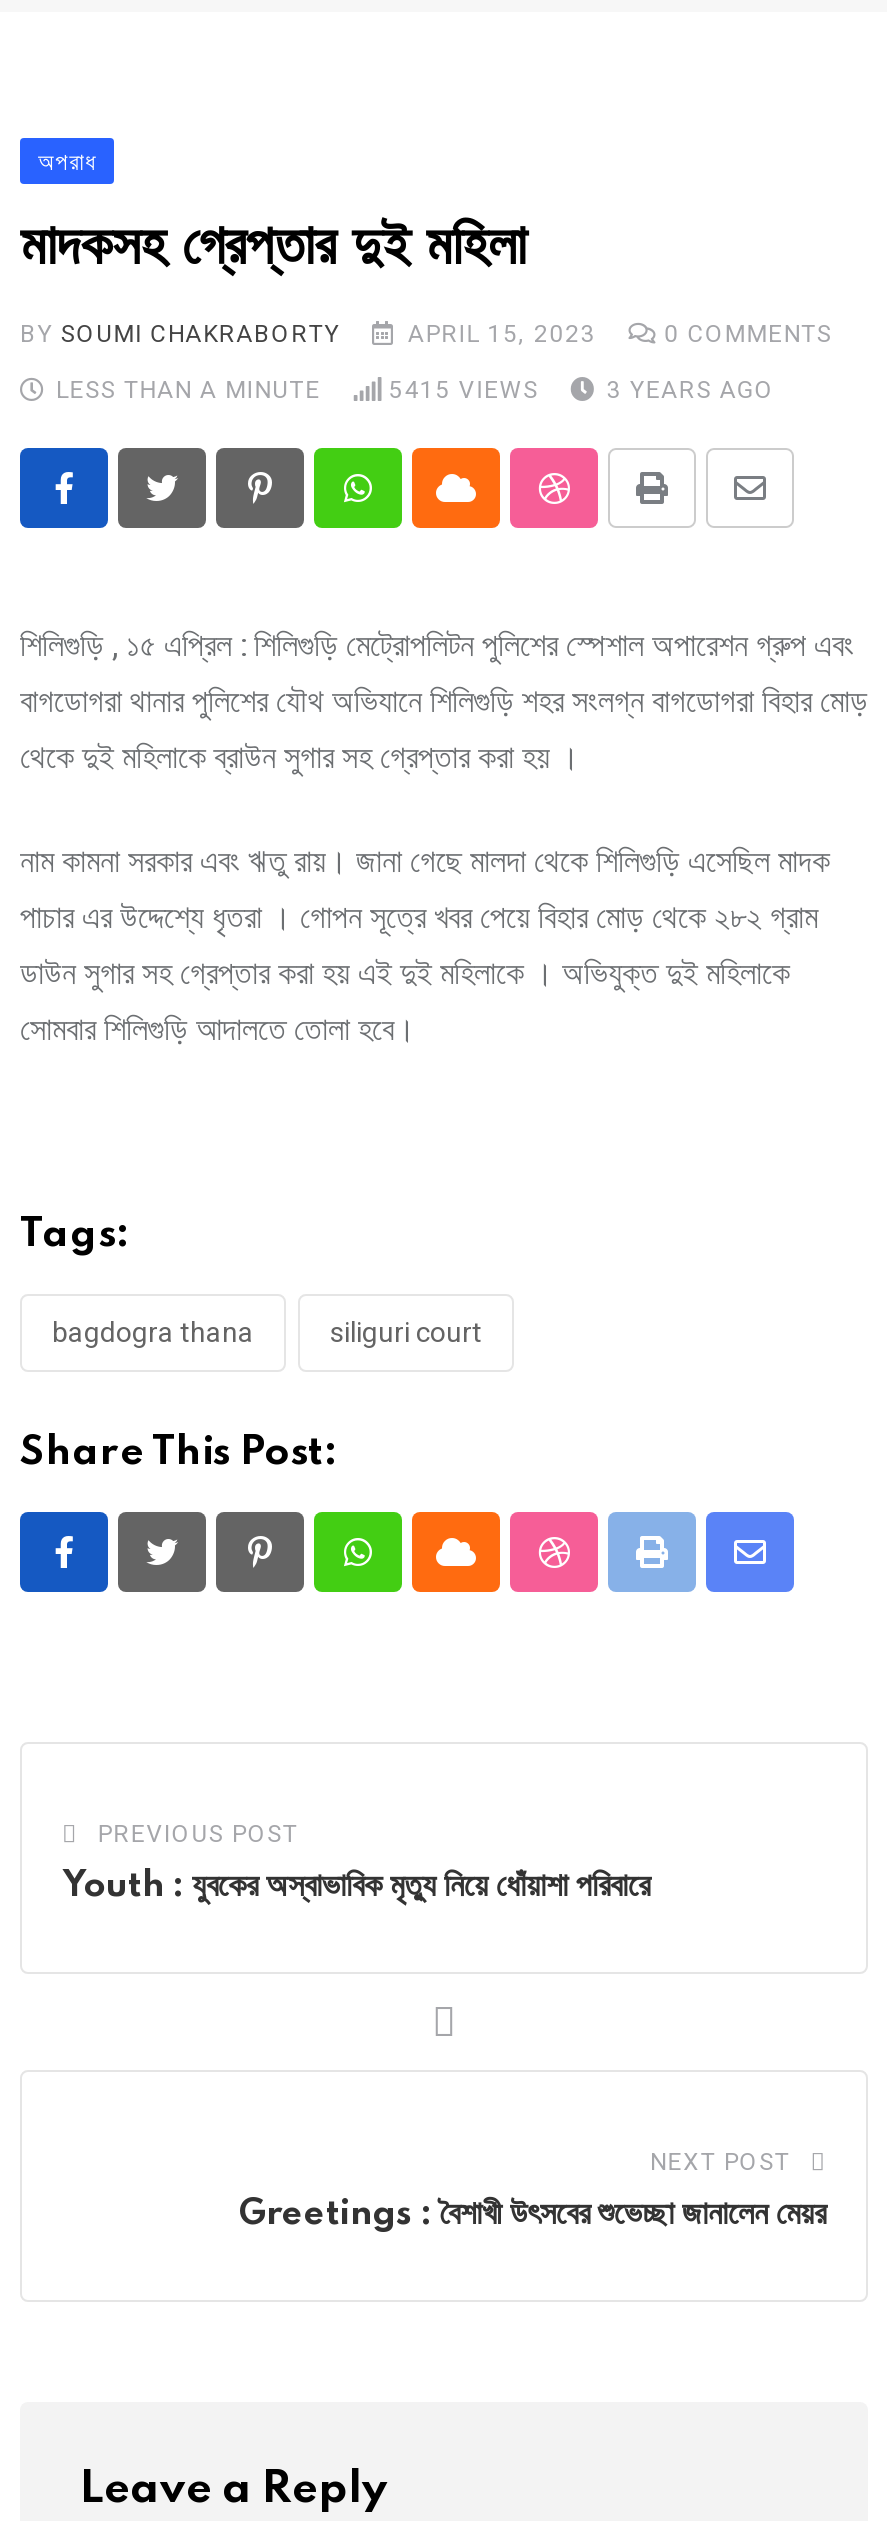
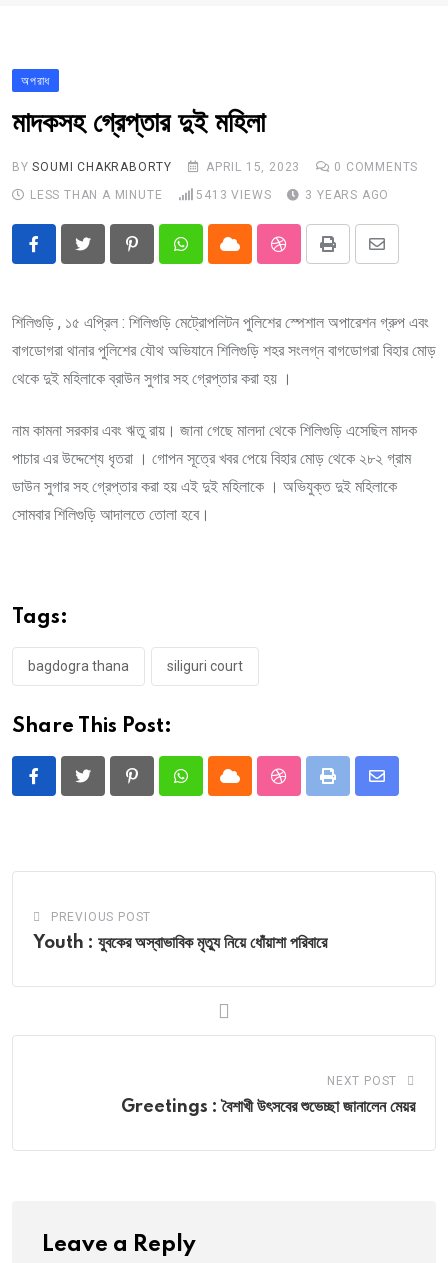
- 5415 VIEWS
+ 5413 VIEWS
